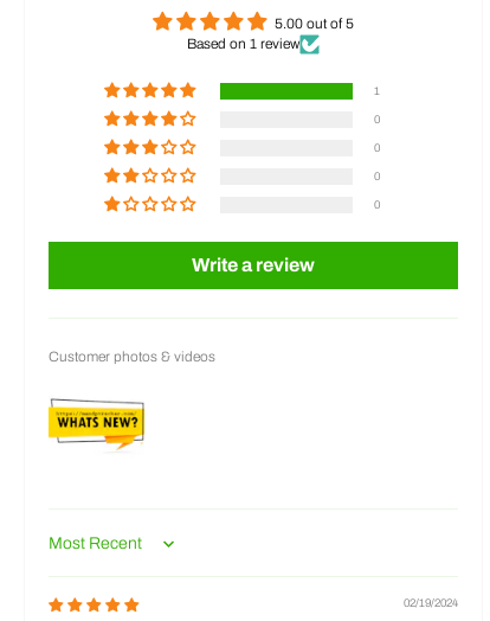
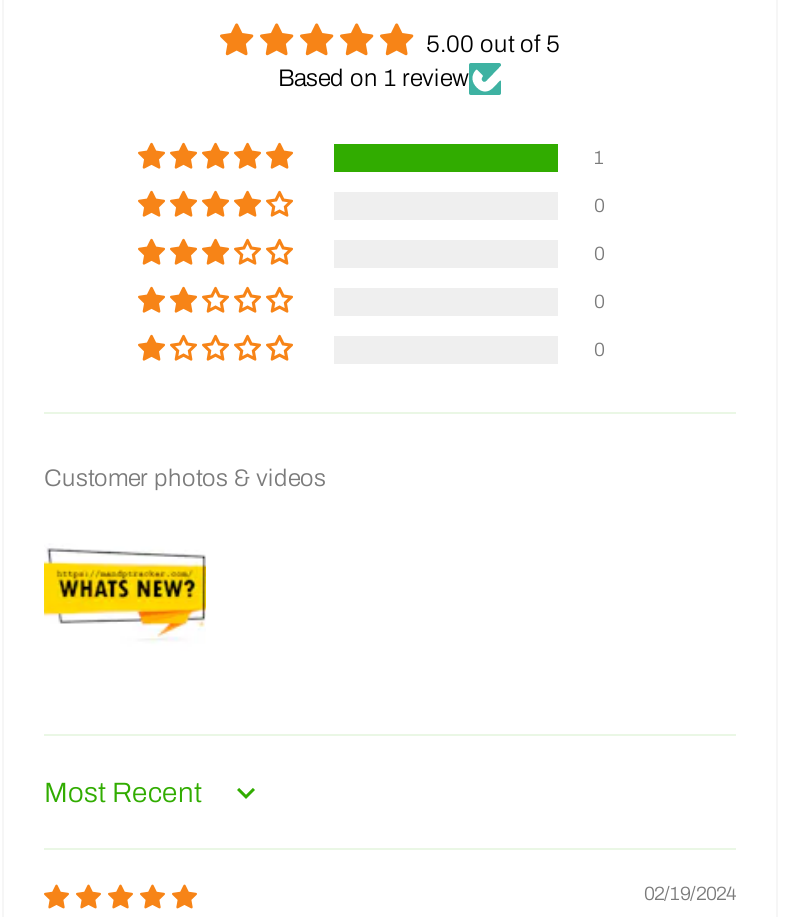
- Write a review
